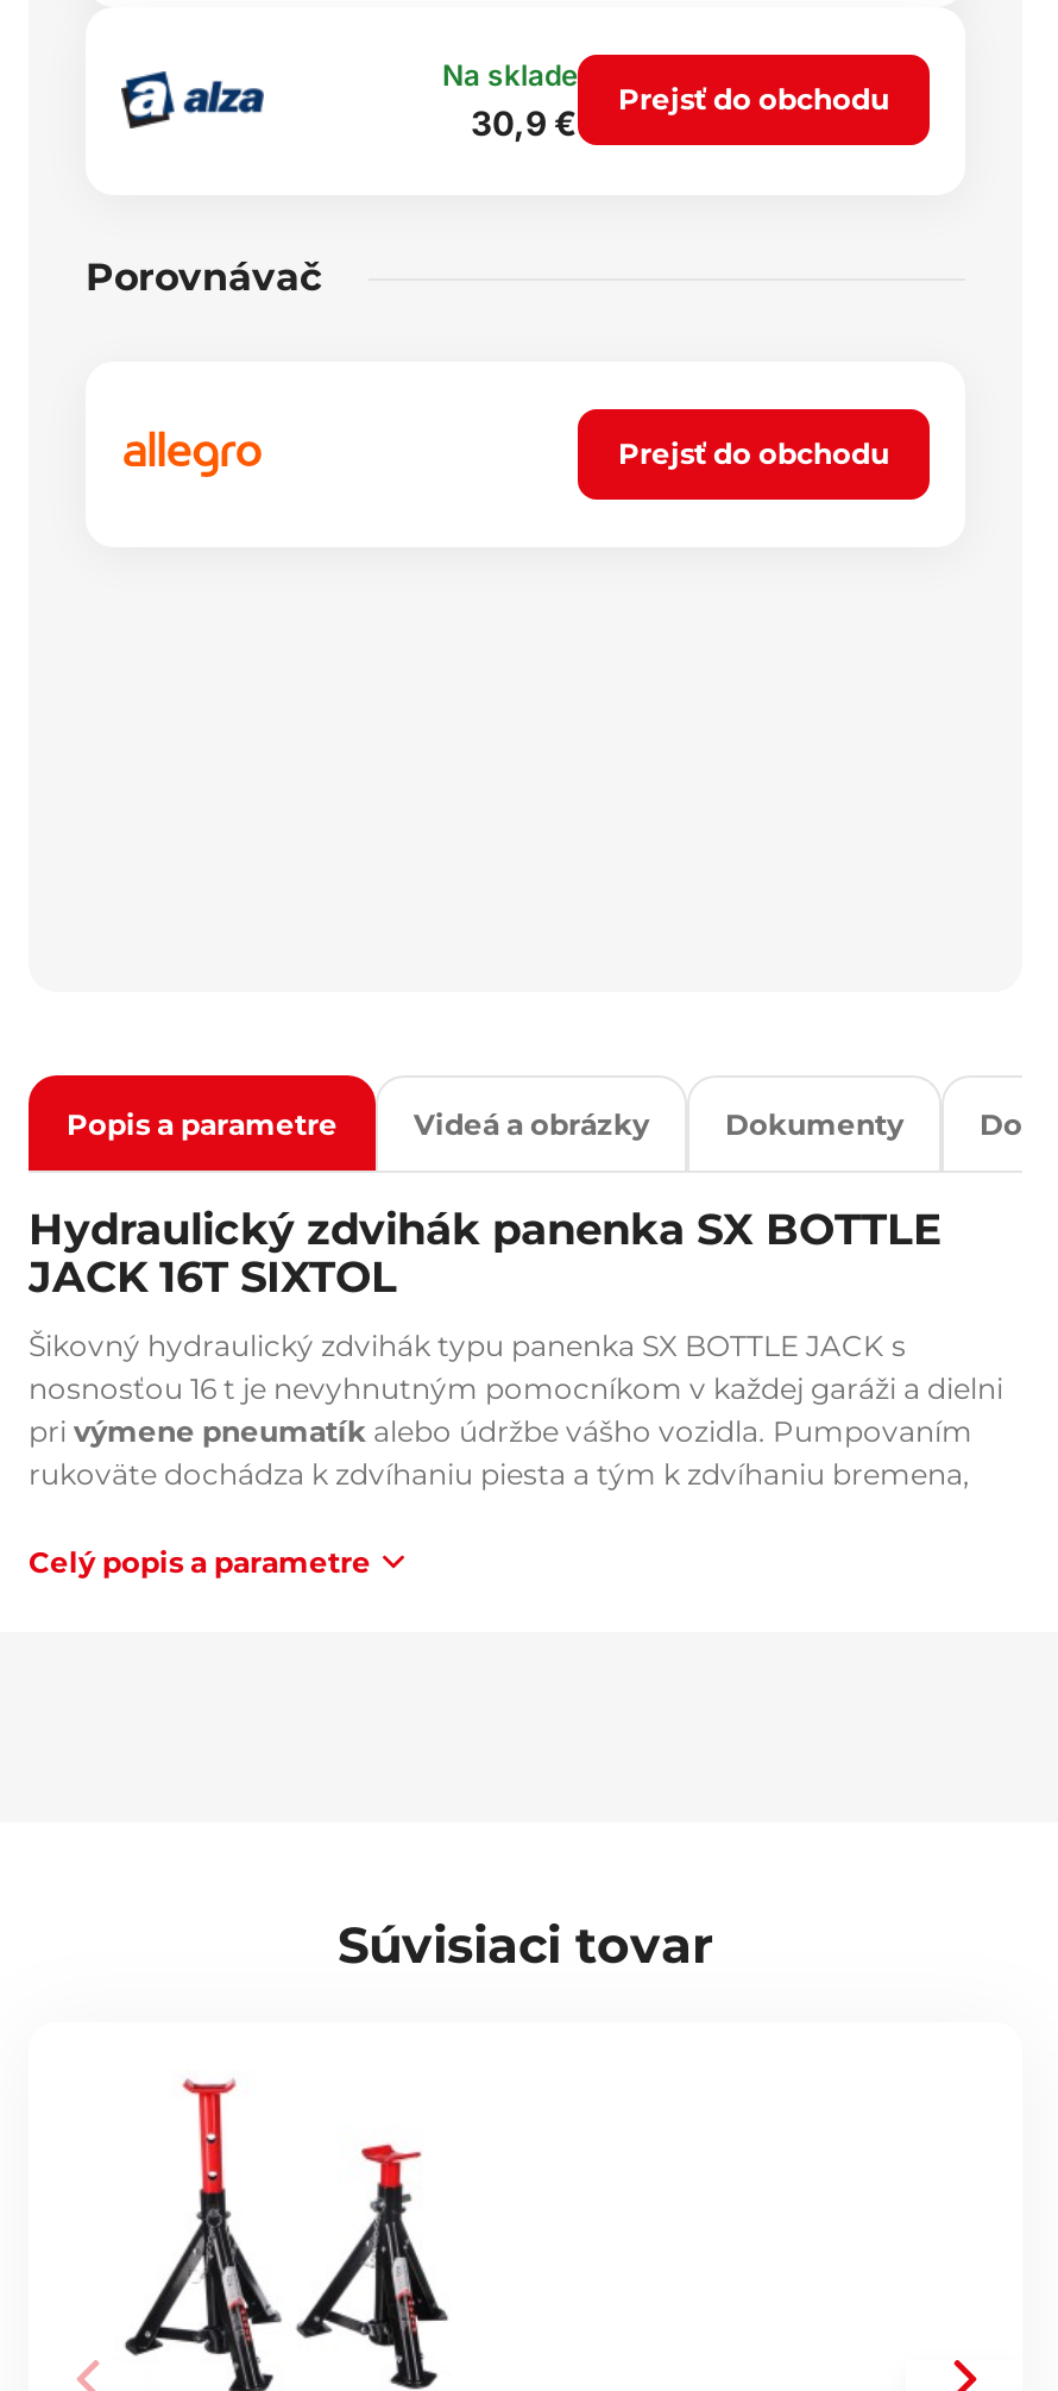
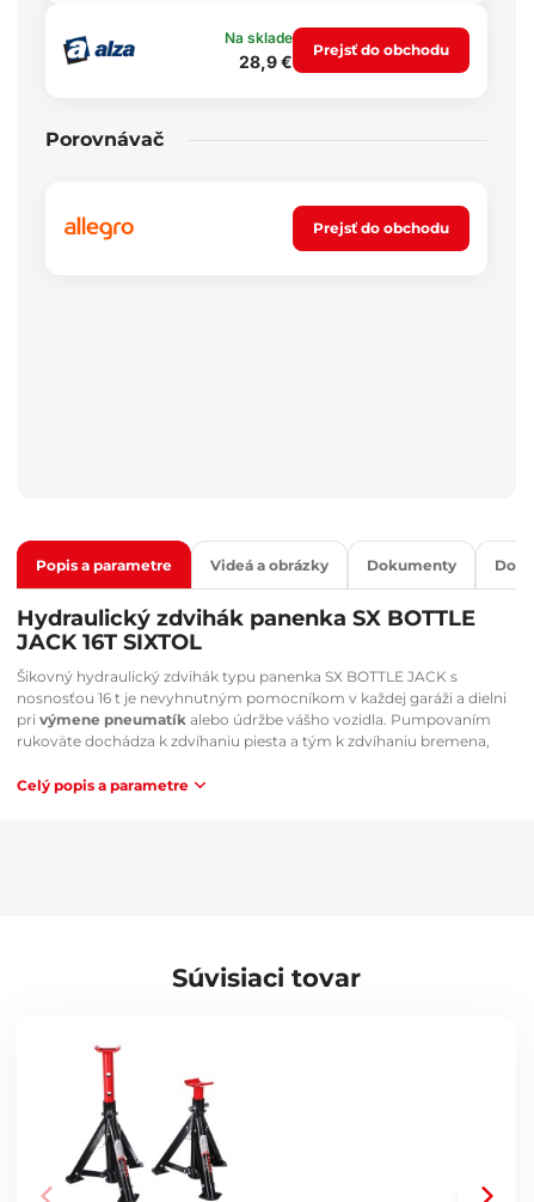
- 30,9 €
+ 28,9 €
